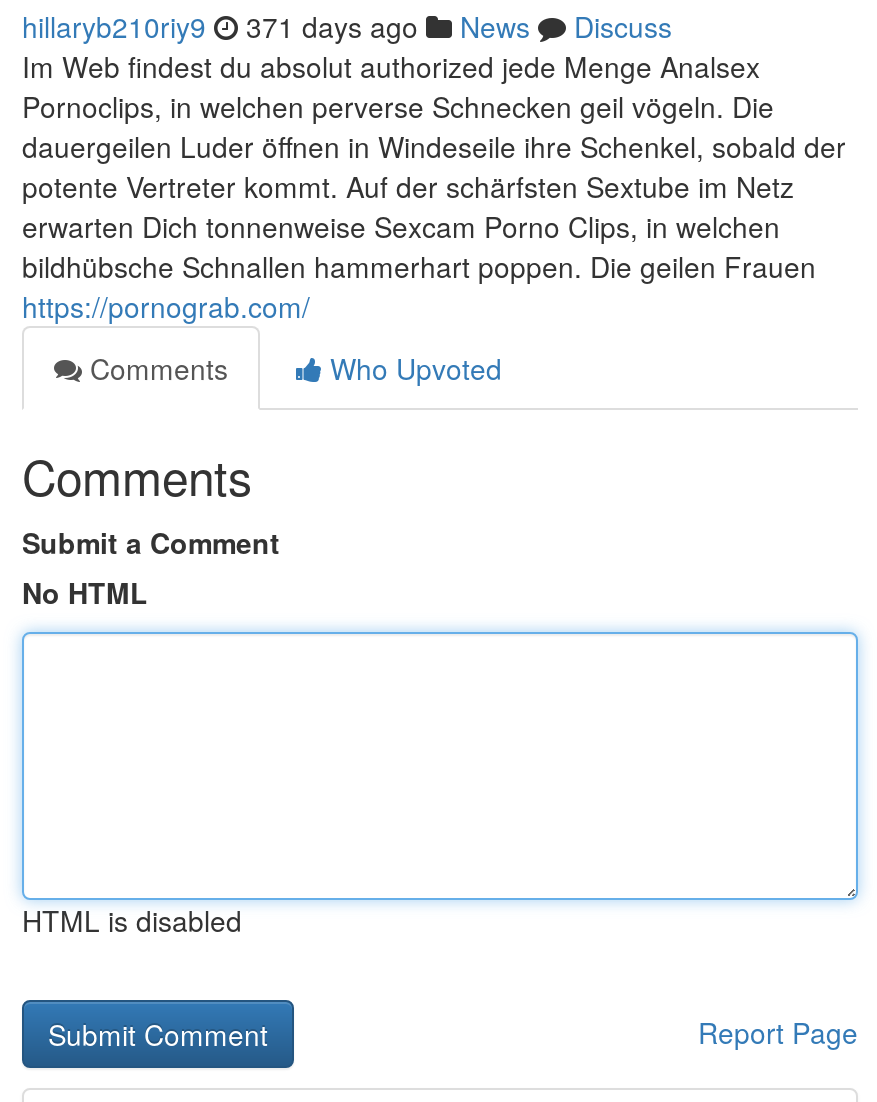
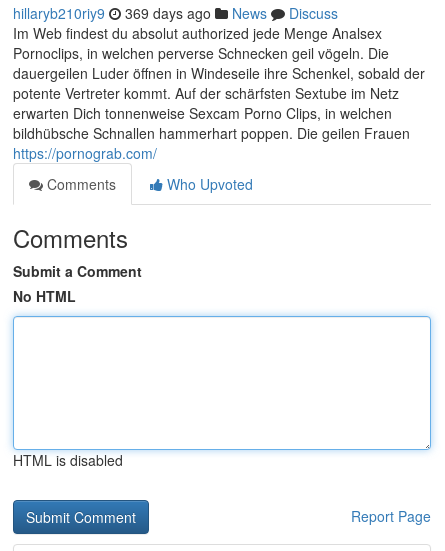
- hillaryb210riy9 371 days ago News Discuss
+ hillaryb210riy9 369 days ago News Discuss
